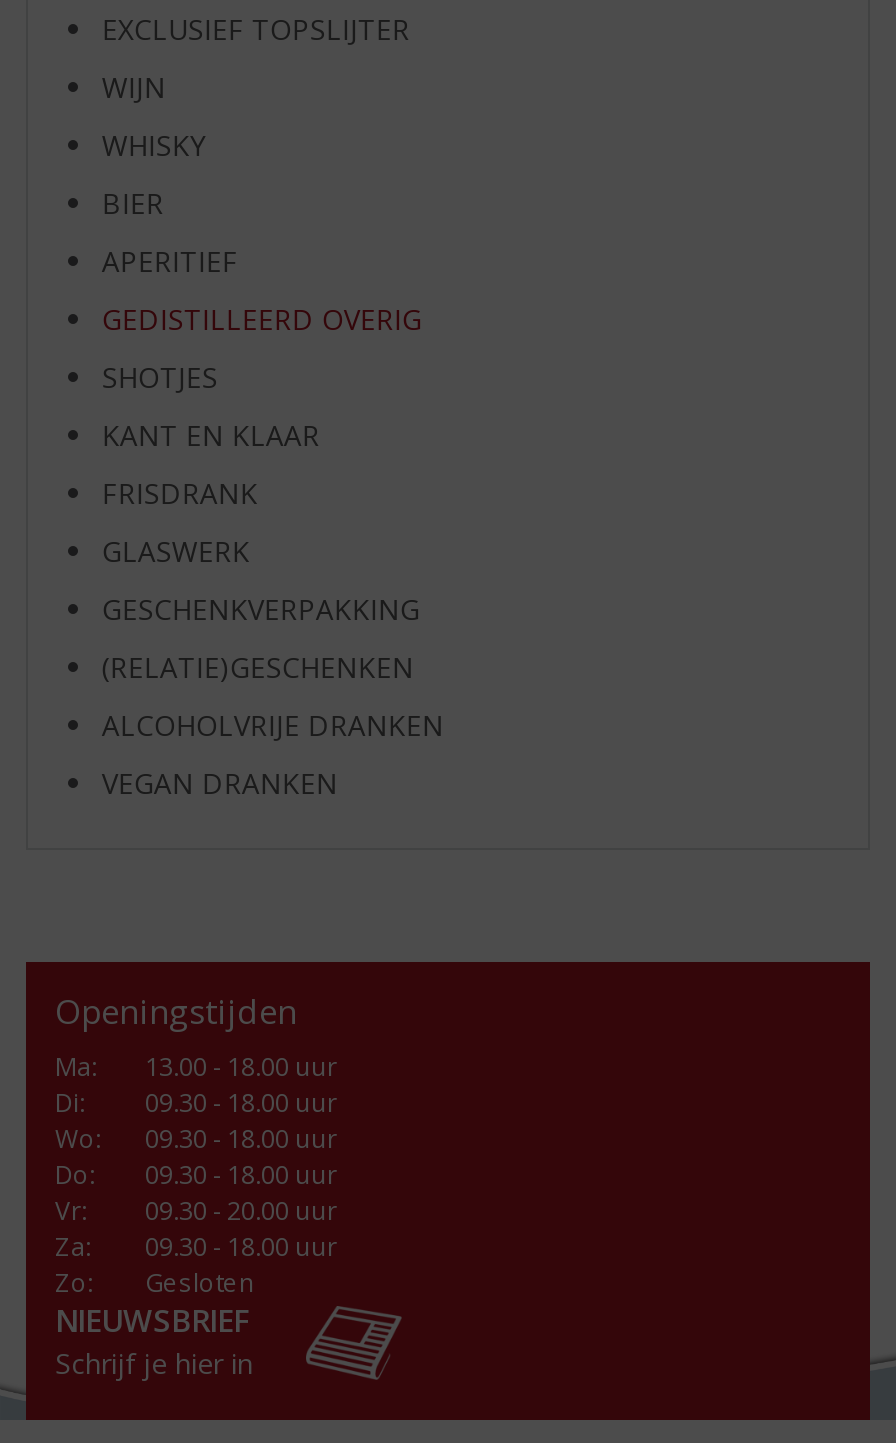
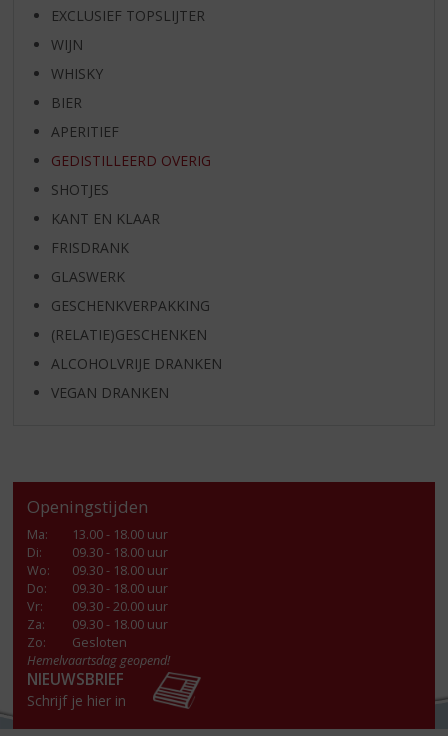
+ Hemelvaartsdag geopend!
